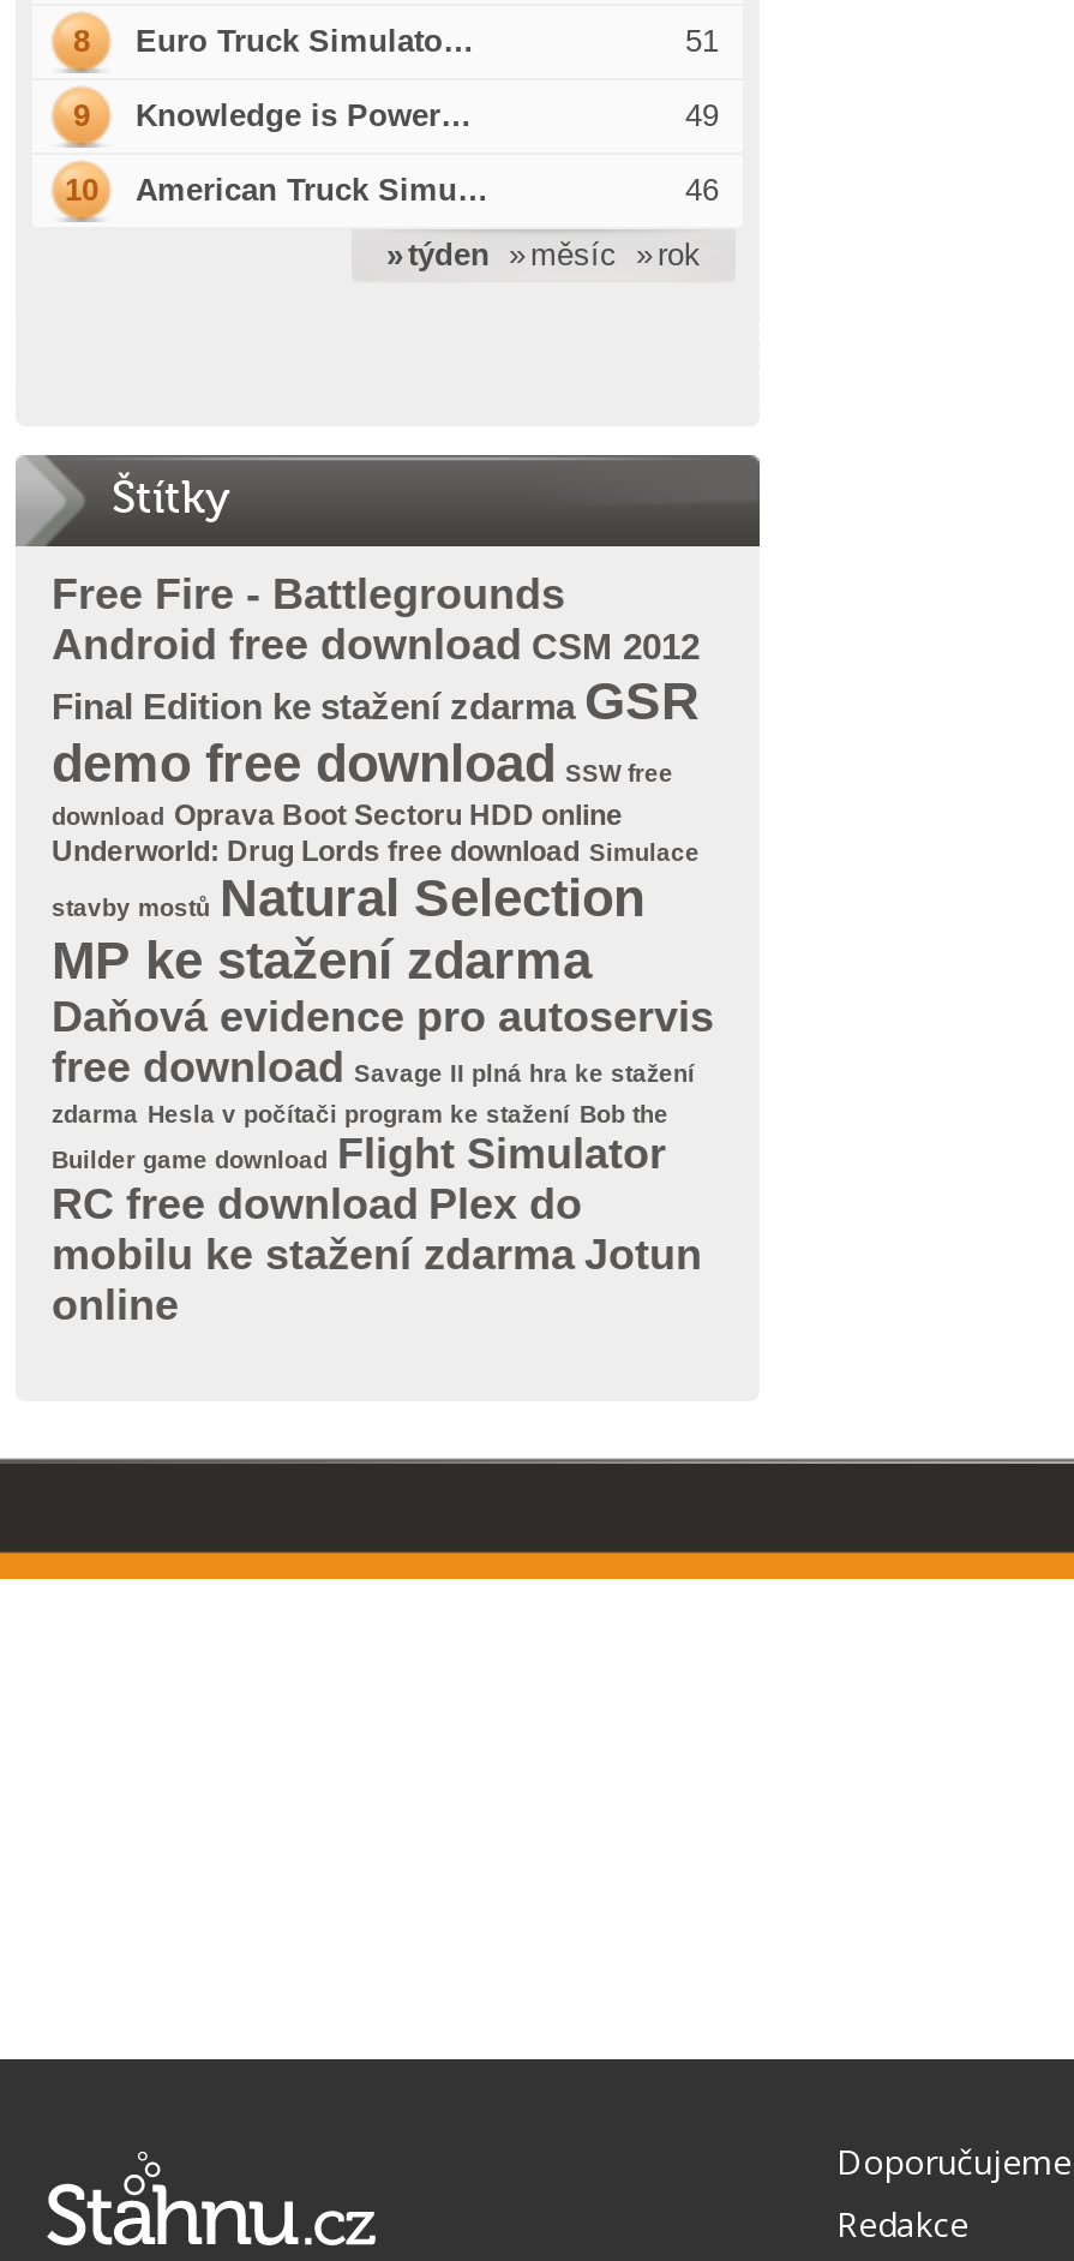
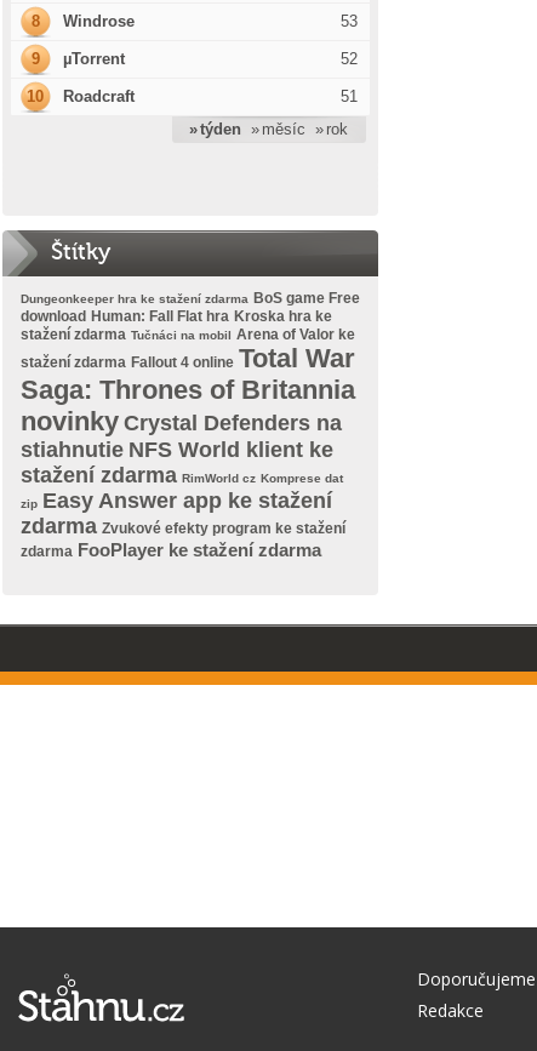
- Euro Truck Simulato…
- 51
+ Windrose
+ 53

- Knowledge is Power…
- 49
+ µTorrent
+ 52

- American Truck Simu…
- 46
+ Roadcraft
+ 51

- Free Fire - Battlegrounds
- Android free download CSM 2012
- Final Edition ke stažení zdarma GSR
- demo free download SSW free
- download Oprava Boot Sectoru HDD online
- Underworld: Drug Lords free download Simulace
- stavby mostů Natural Selection
- MP ke stažení zdarma
- Daňová evidence pro autoservis
- free download Savage II plná hra ke stažení
- zdarma Hesla v počítači program ke stažení Bob the
- Builder game download Flight Simulator
- RC free download Plex do
- mobilu ke stažení zdarma Jotun
- online
+ Dungeonkeeper hra ke stažení zdarma BoS game Free
+ download Human: Fall Flat hra Kroska hra ke
+ stažení zdarma Tučnáci na mobil Arena of Valor ke
+ stažení zdarma Fallout 4 online Total War
+ Saga: Thrones of Britannia
+ novinky Crystal Defenders na
+ stiahnutie NFS World klient ke
+ stažení zdarma RimWorld cz Komprese dat
+ zip Easy Answer app ke stažení
+ zdarma Zvukové efekty program ke stažení
+ zdarma FooPlayer ke stažení zdarma
